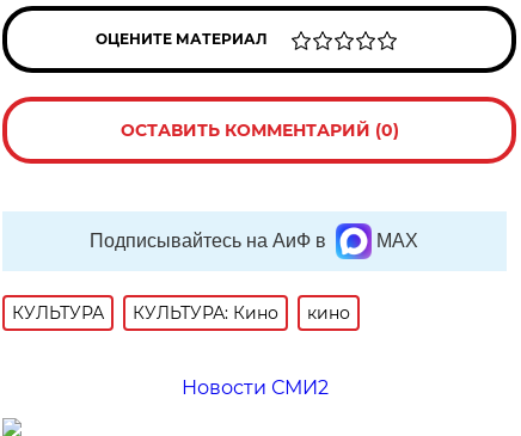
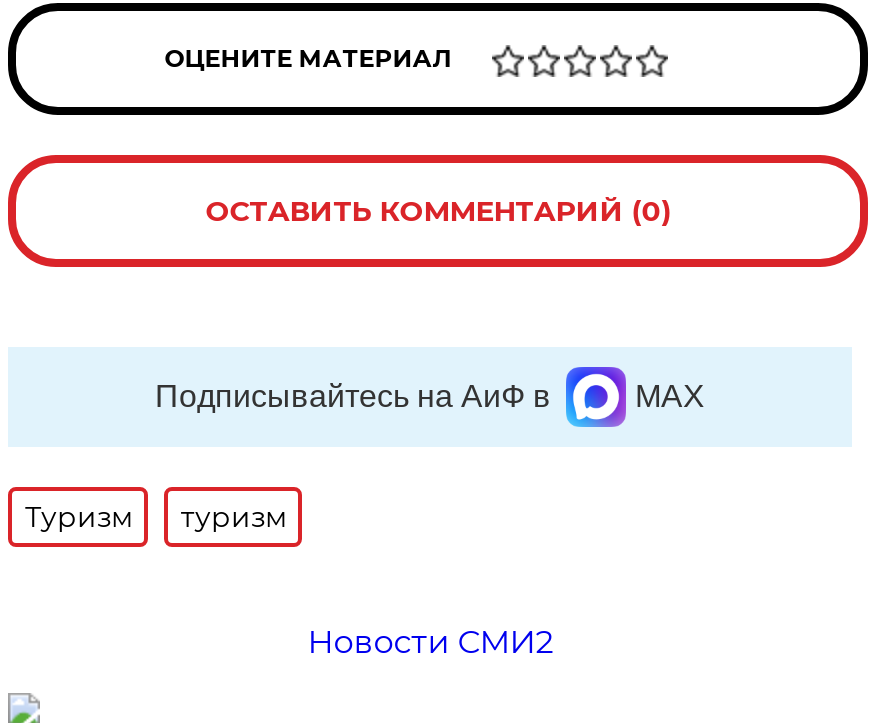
- КУЛЬТУРА
- КУЛЬТУРА: Кино
- кино
+ Туризм
+ туризм
